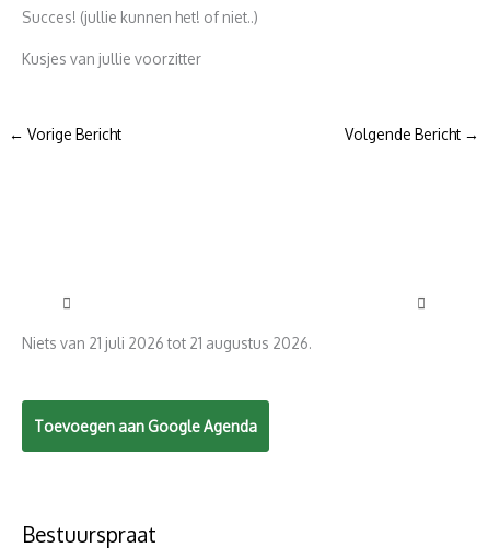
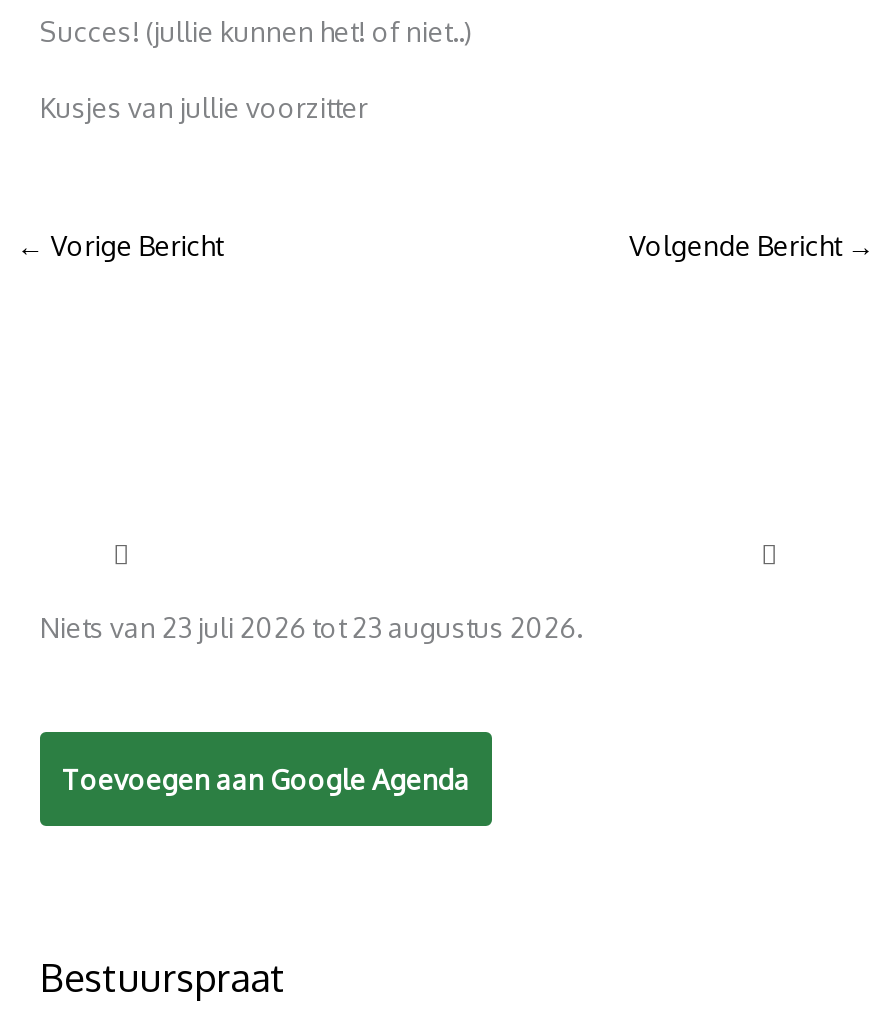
- Niets van 21 juli 2026 tot 21 augustus 2026.
+ Niets van 23 juli 2026 tot 23 augustus 2026.
